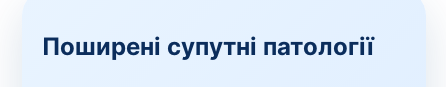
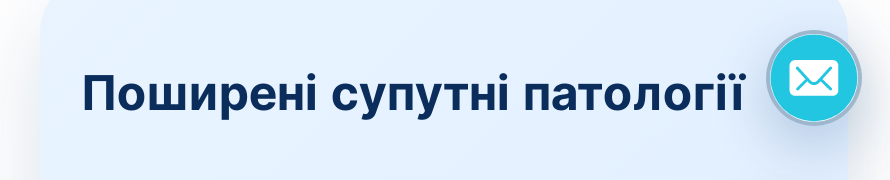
+ [image]
